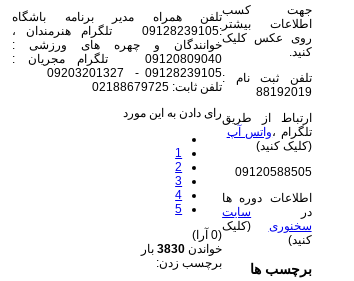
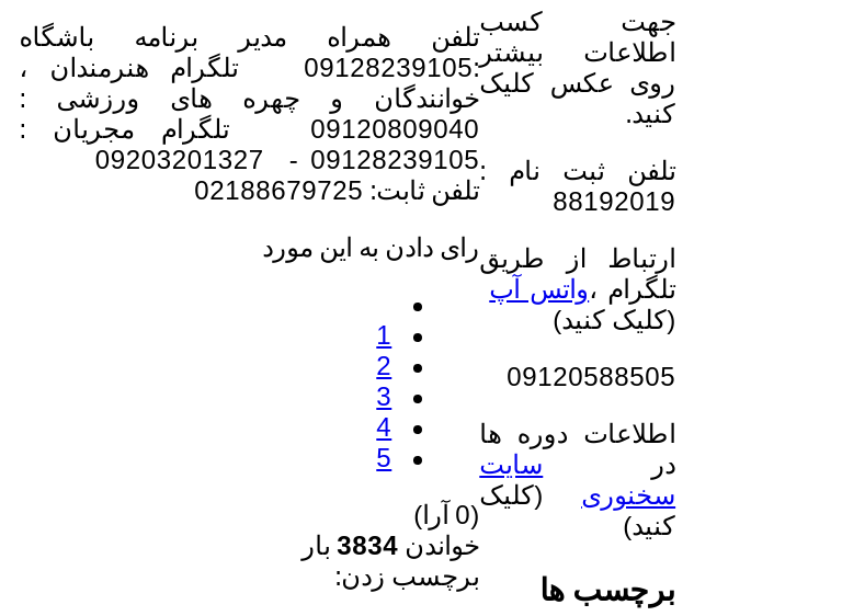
- خواندن 3830 بار
+ خواندن 3834 بار
